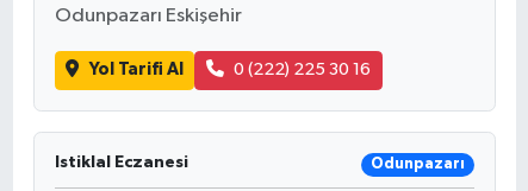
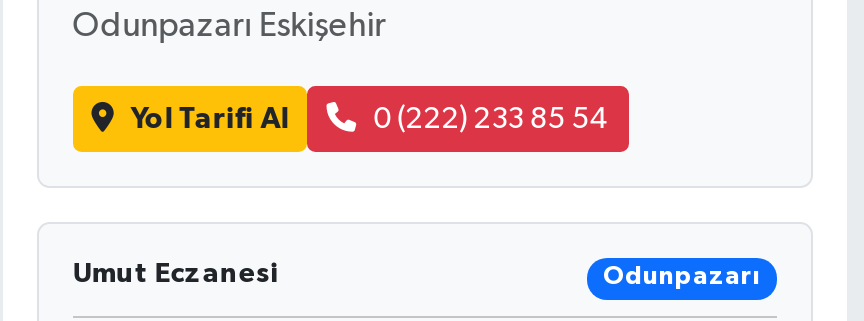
- 0 (222) 225 30 16
+ 0 (222) 233 85 54

- Istiklal Eczanesi
+ Umut Eczanesi
